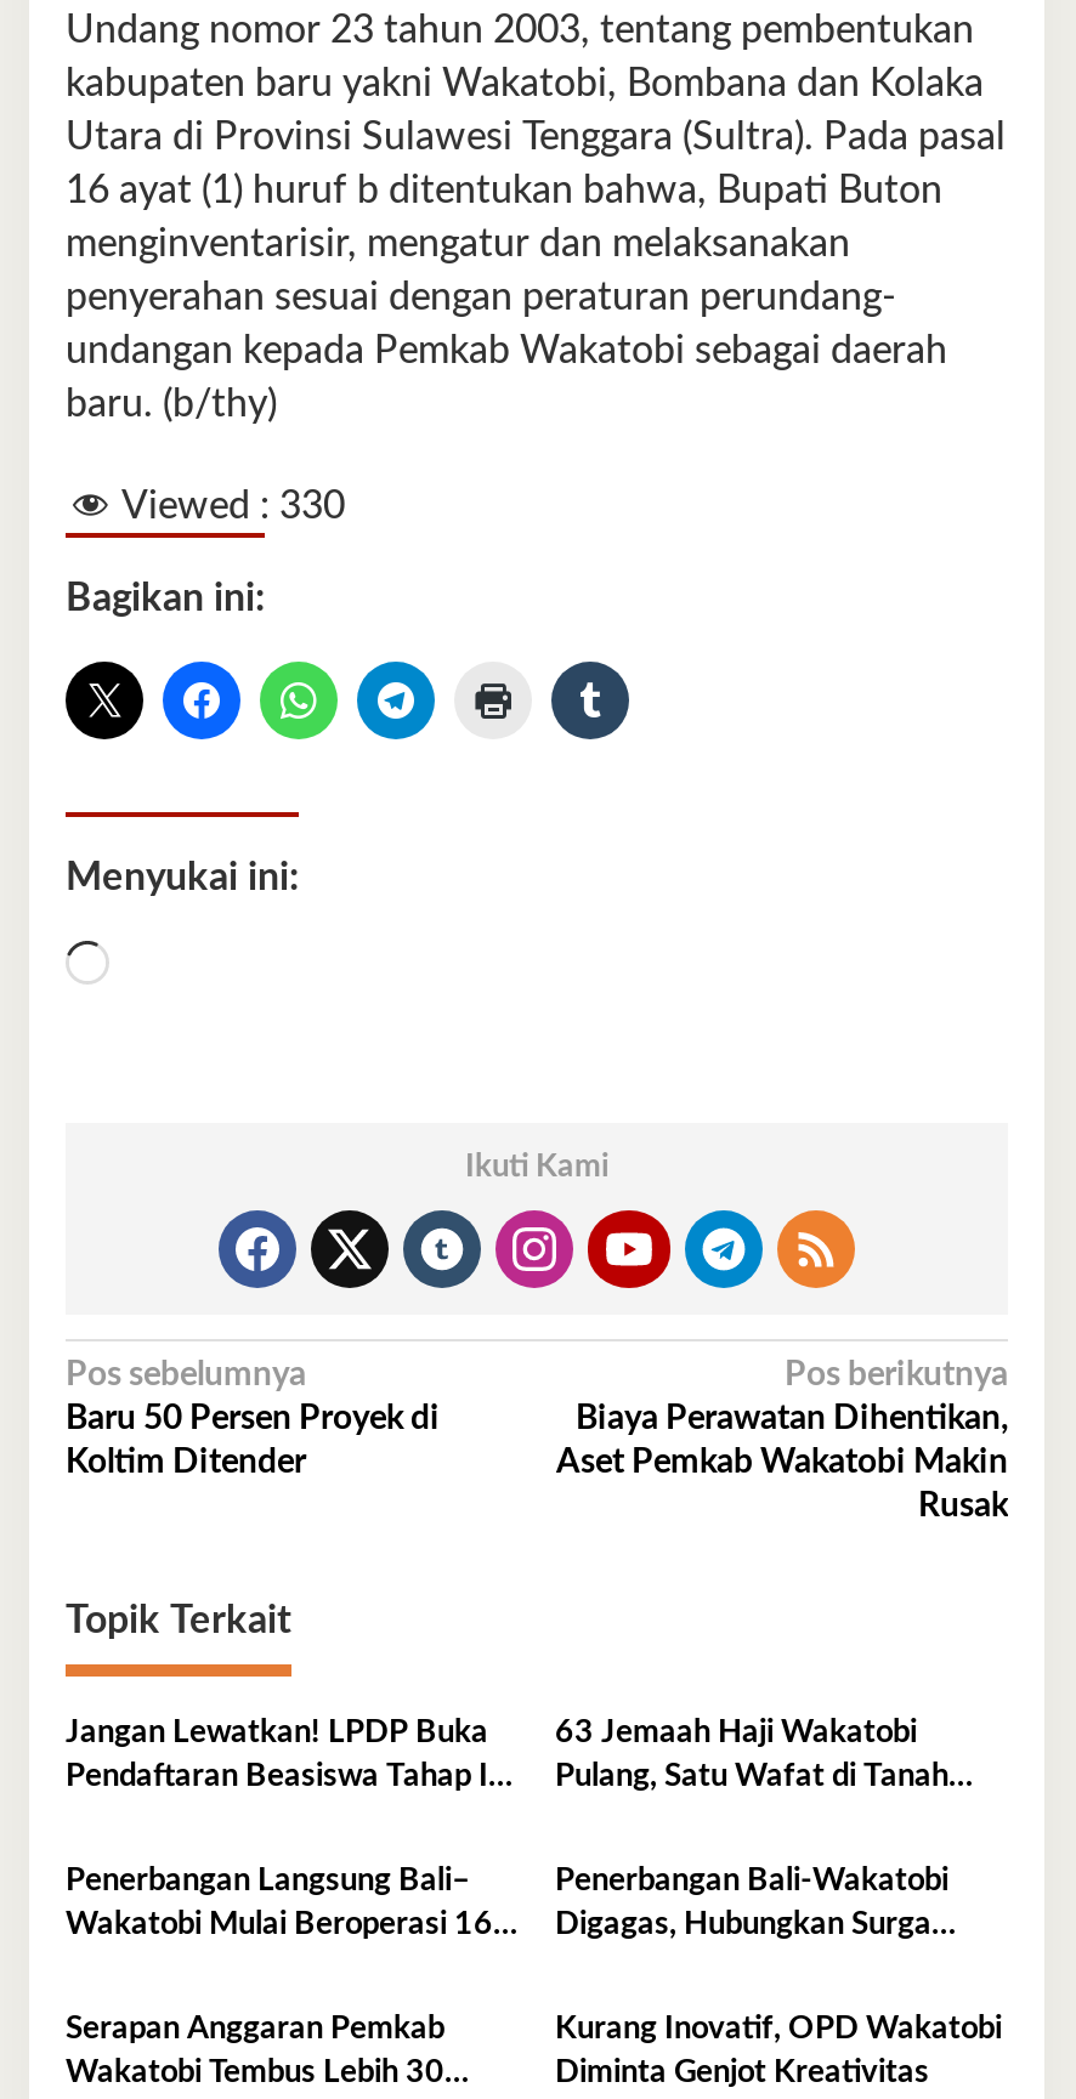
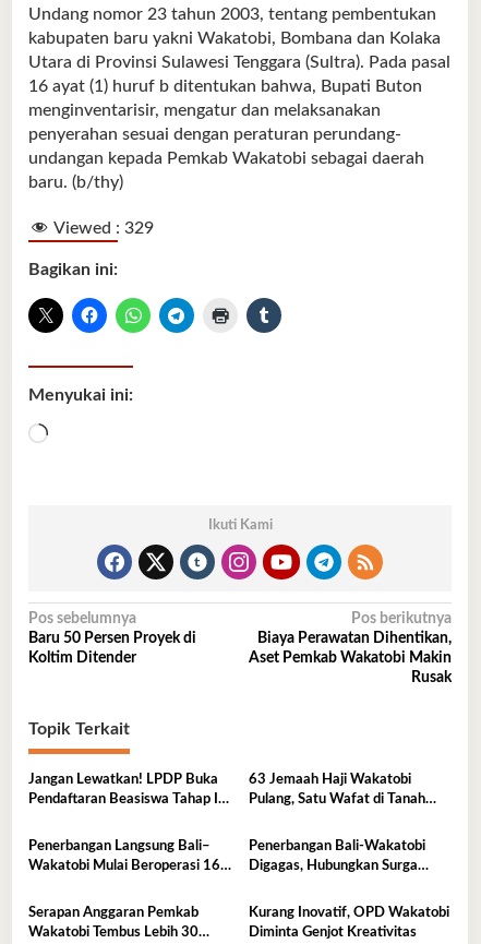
- Viewed : 330
+ Viewed : 329
